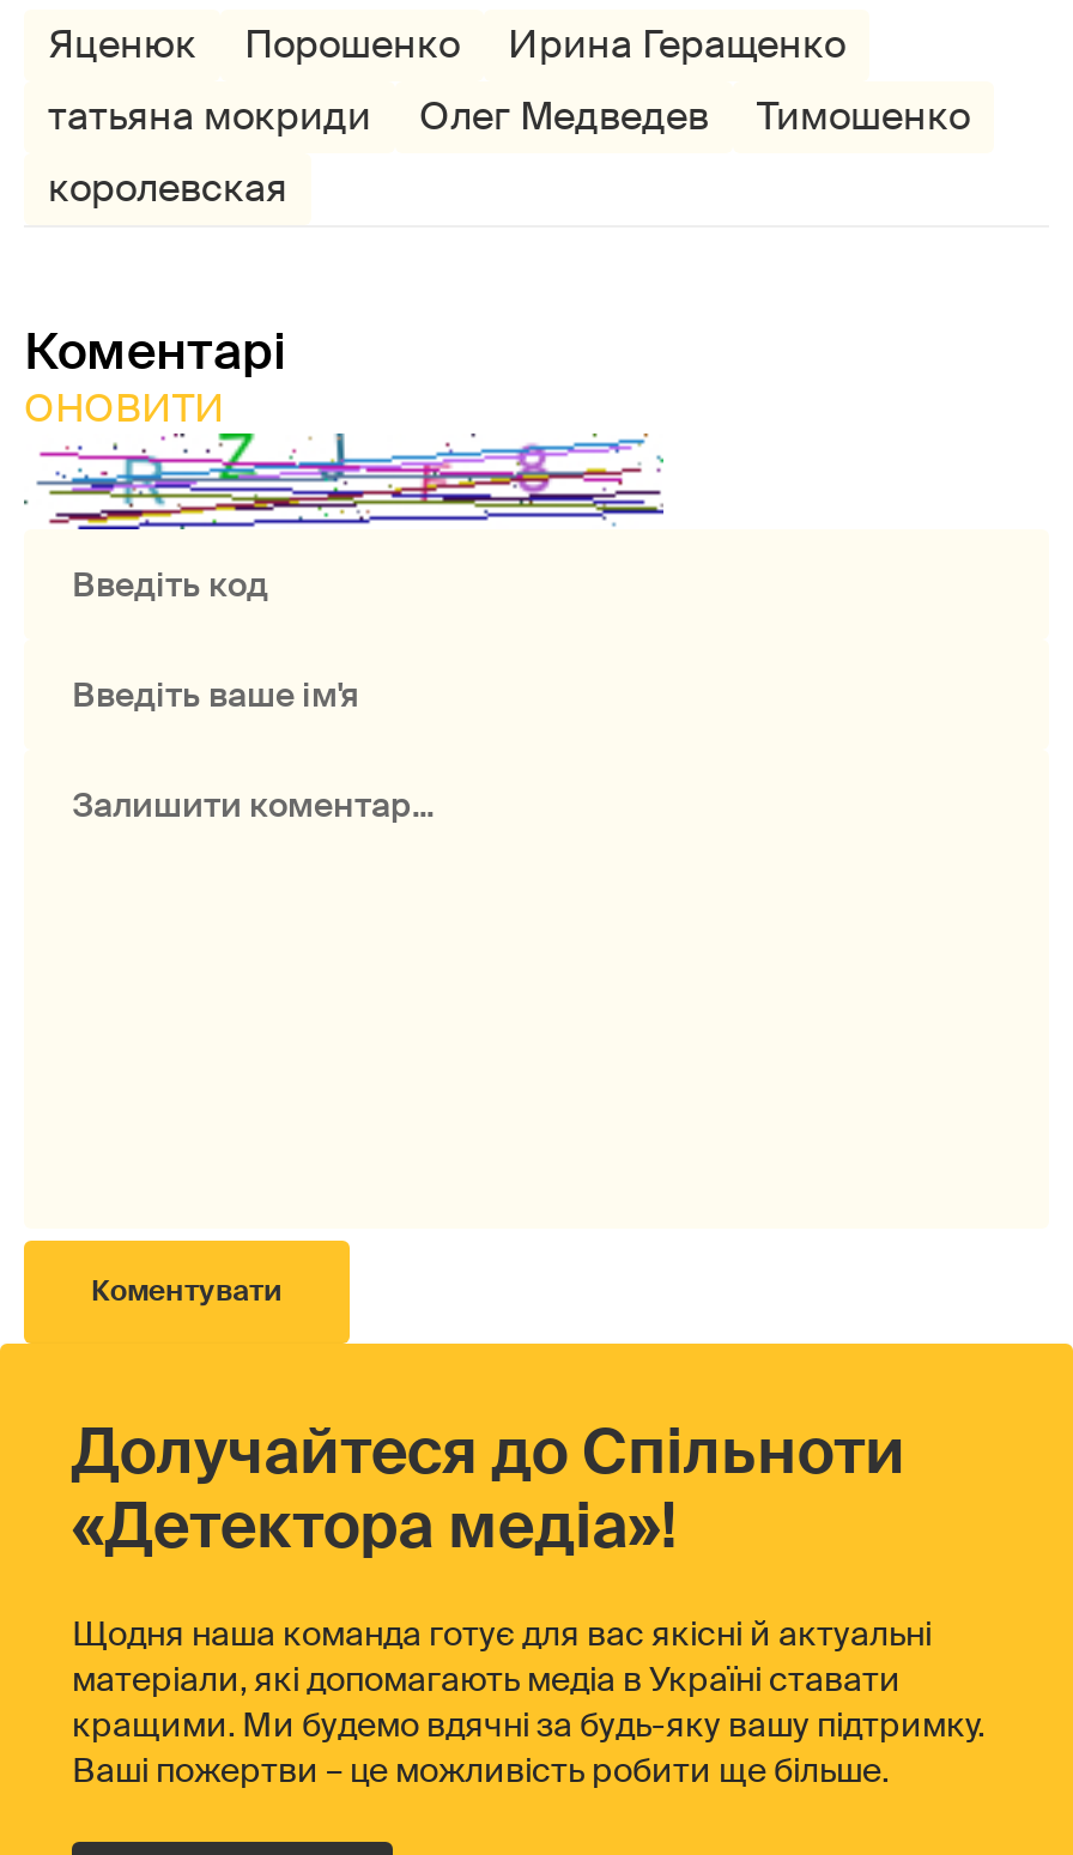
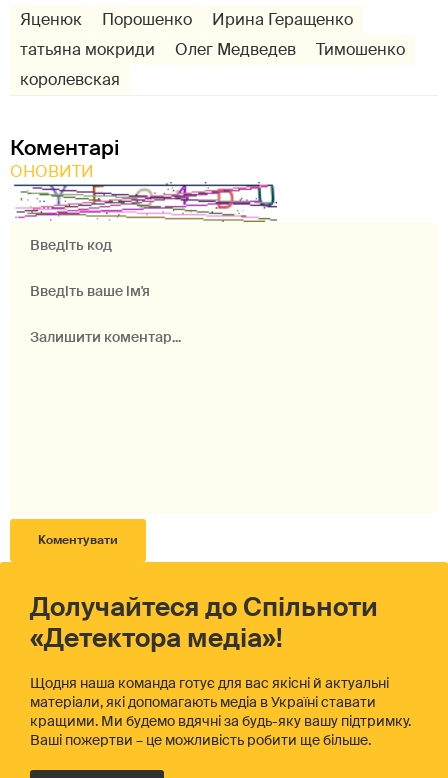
- [image]
+ [image]
